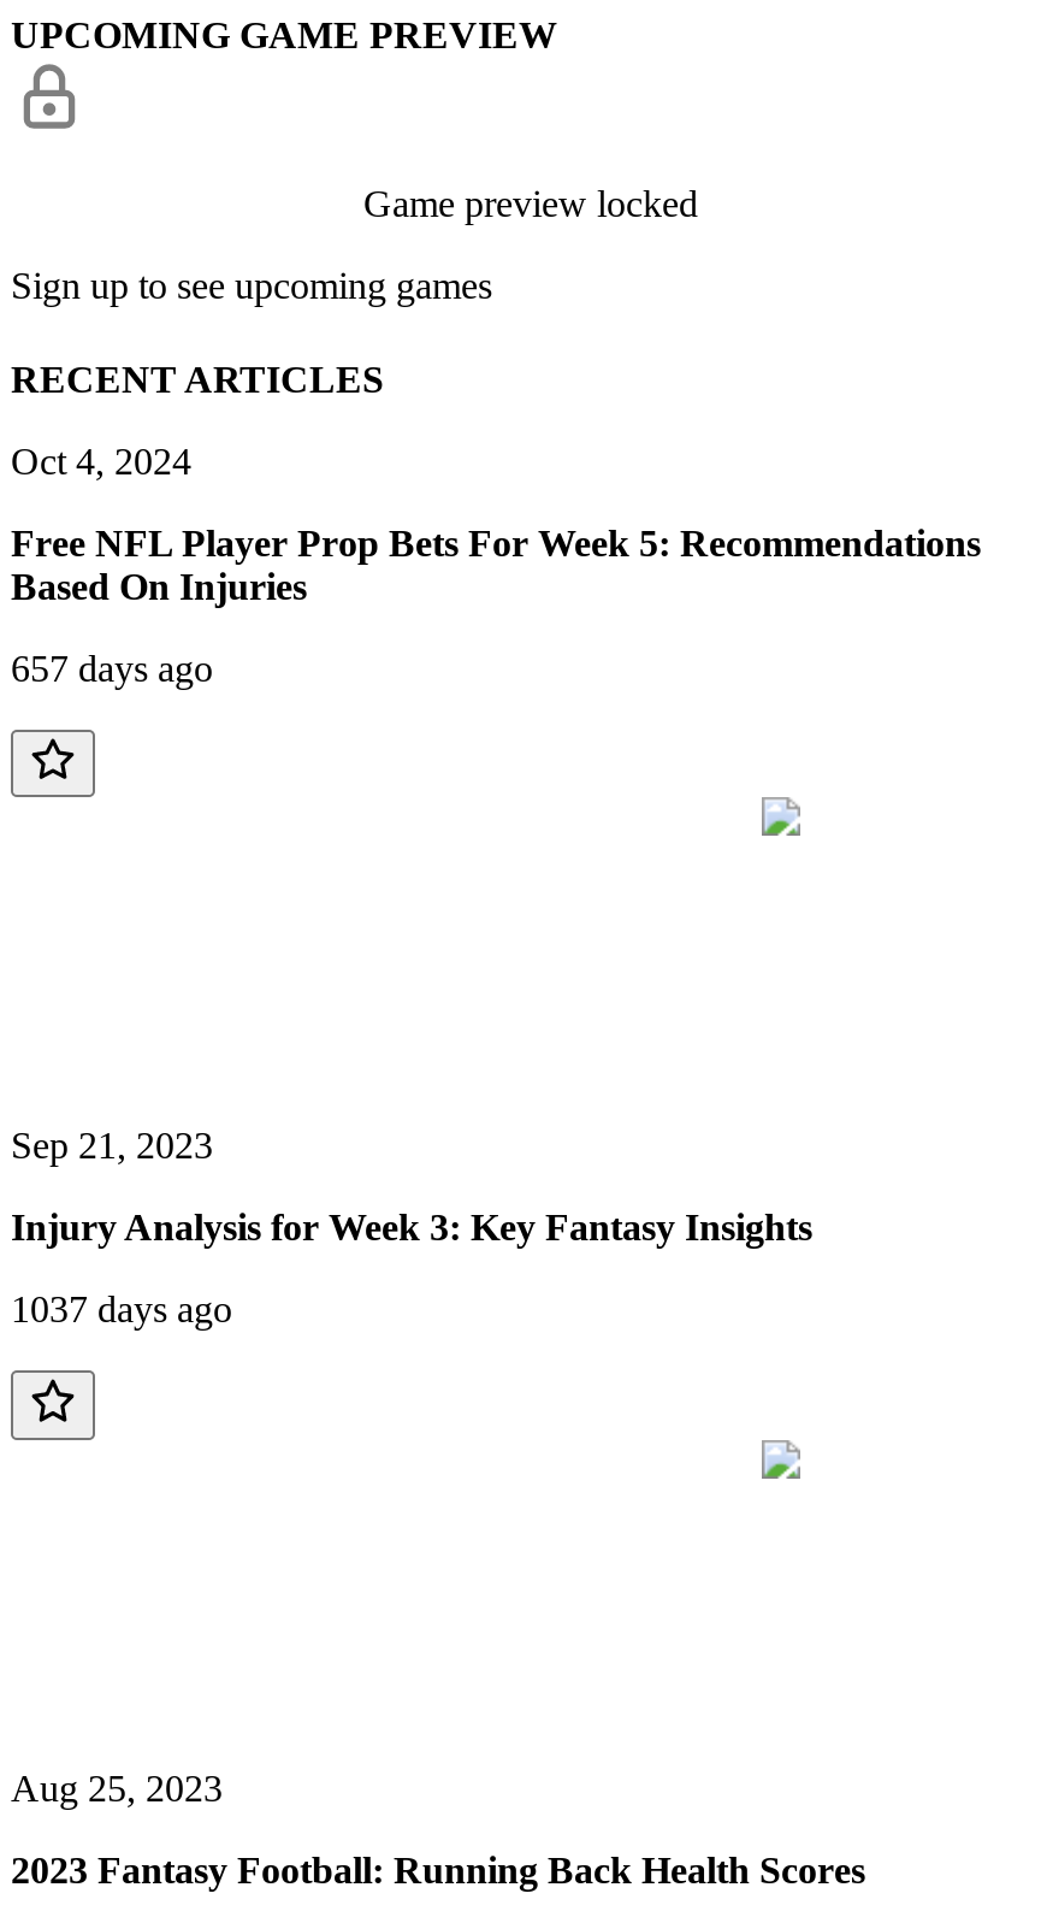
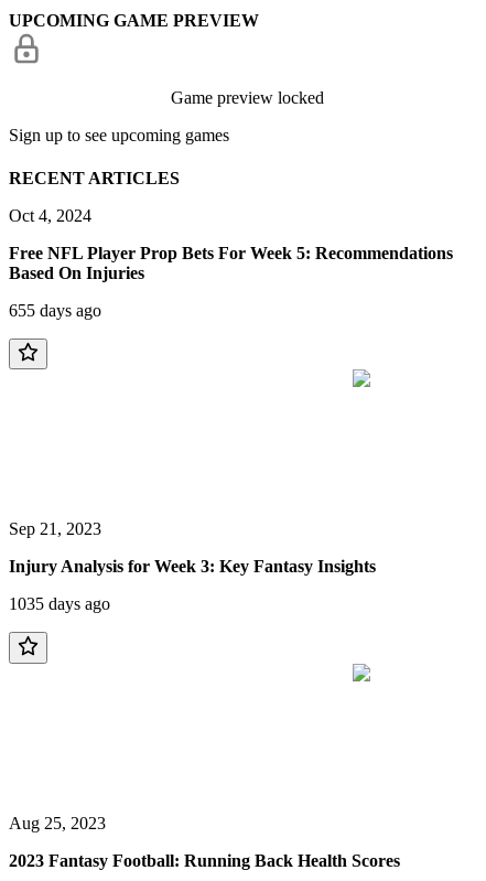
- 657 days ago
+ 655 days ago

- 1037 days ago
+ 1035 days ago
